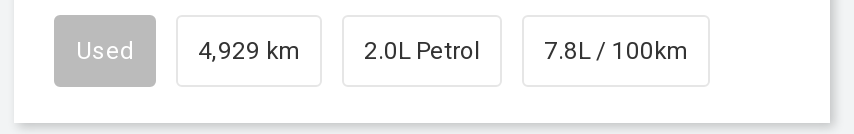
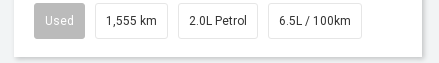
- 4,929 km
+ 1,555 km

- 7.8L / 100km
+ 6.5L / 100km
